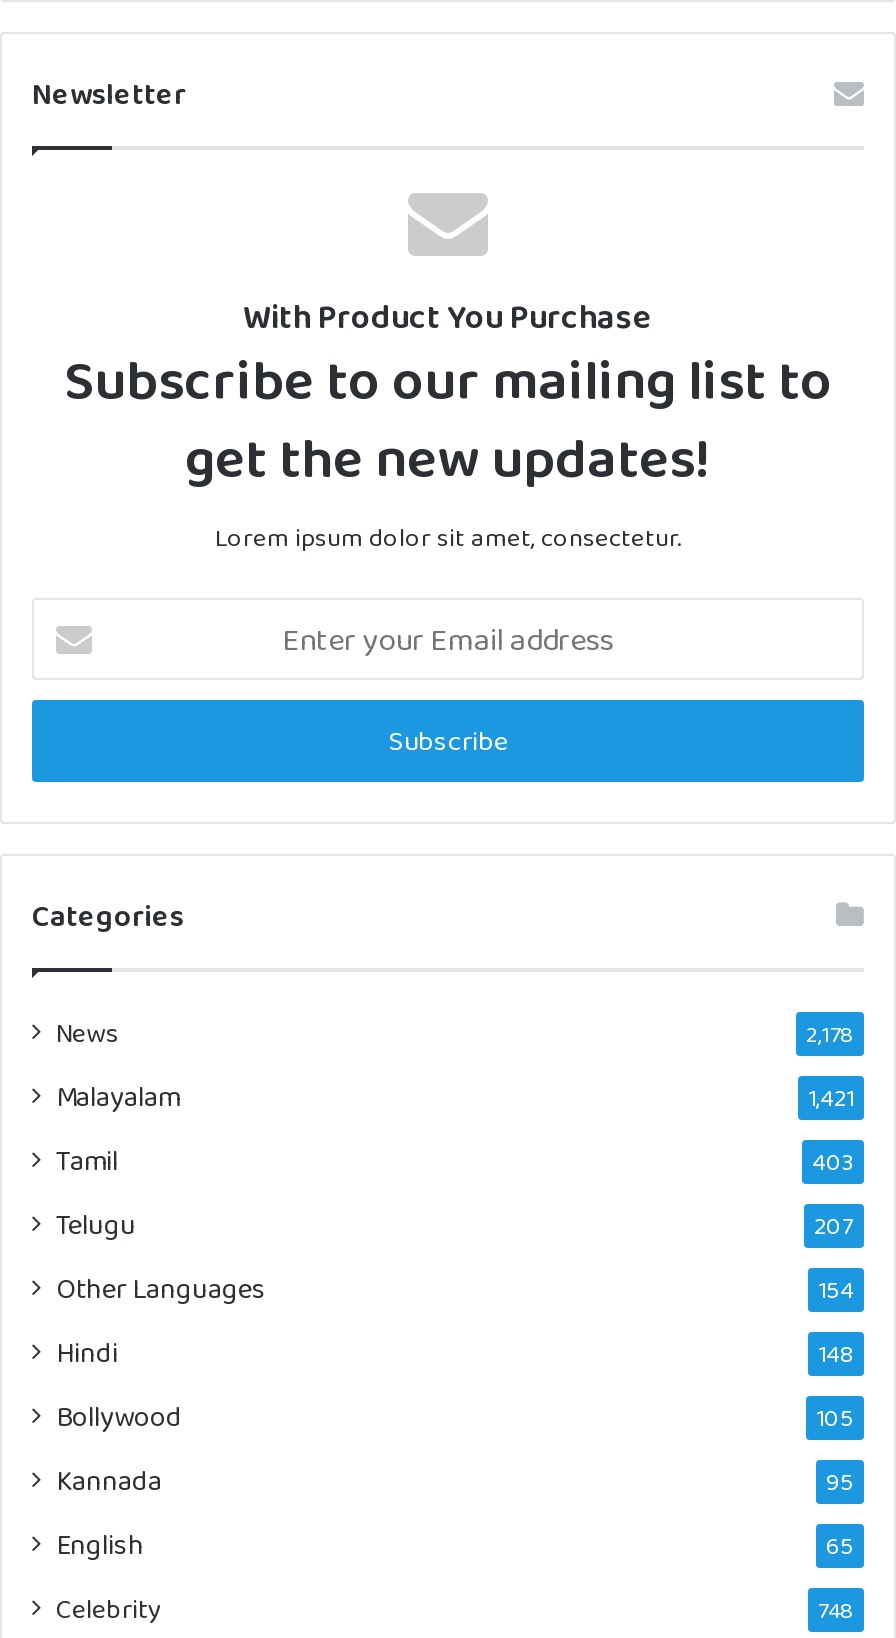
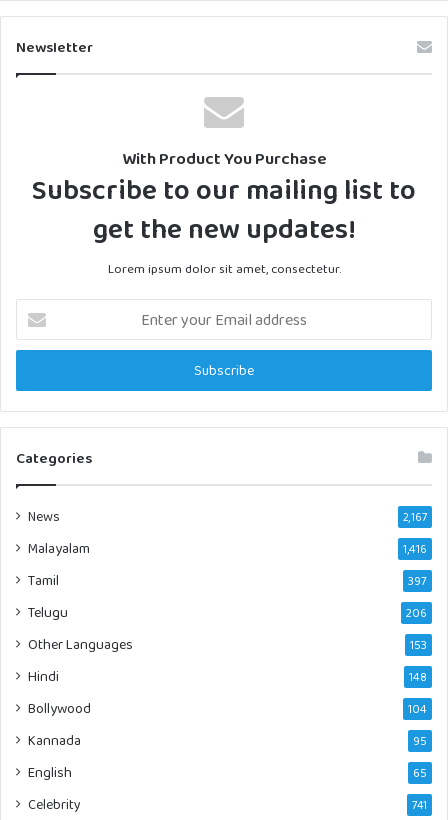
- 2,178
+ 2,167

- 1,421
+ 1,416

- 403
+ 397

- 207
+ 206

- 154
+ 153

- 105
+ 104

- 748
+ 741
